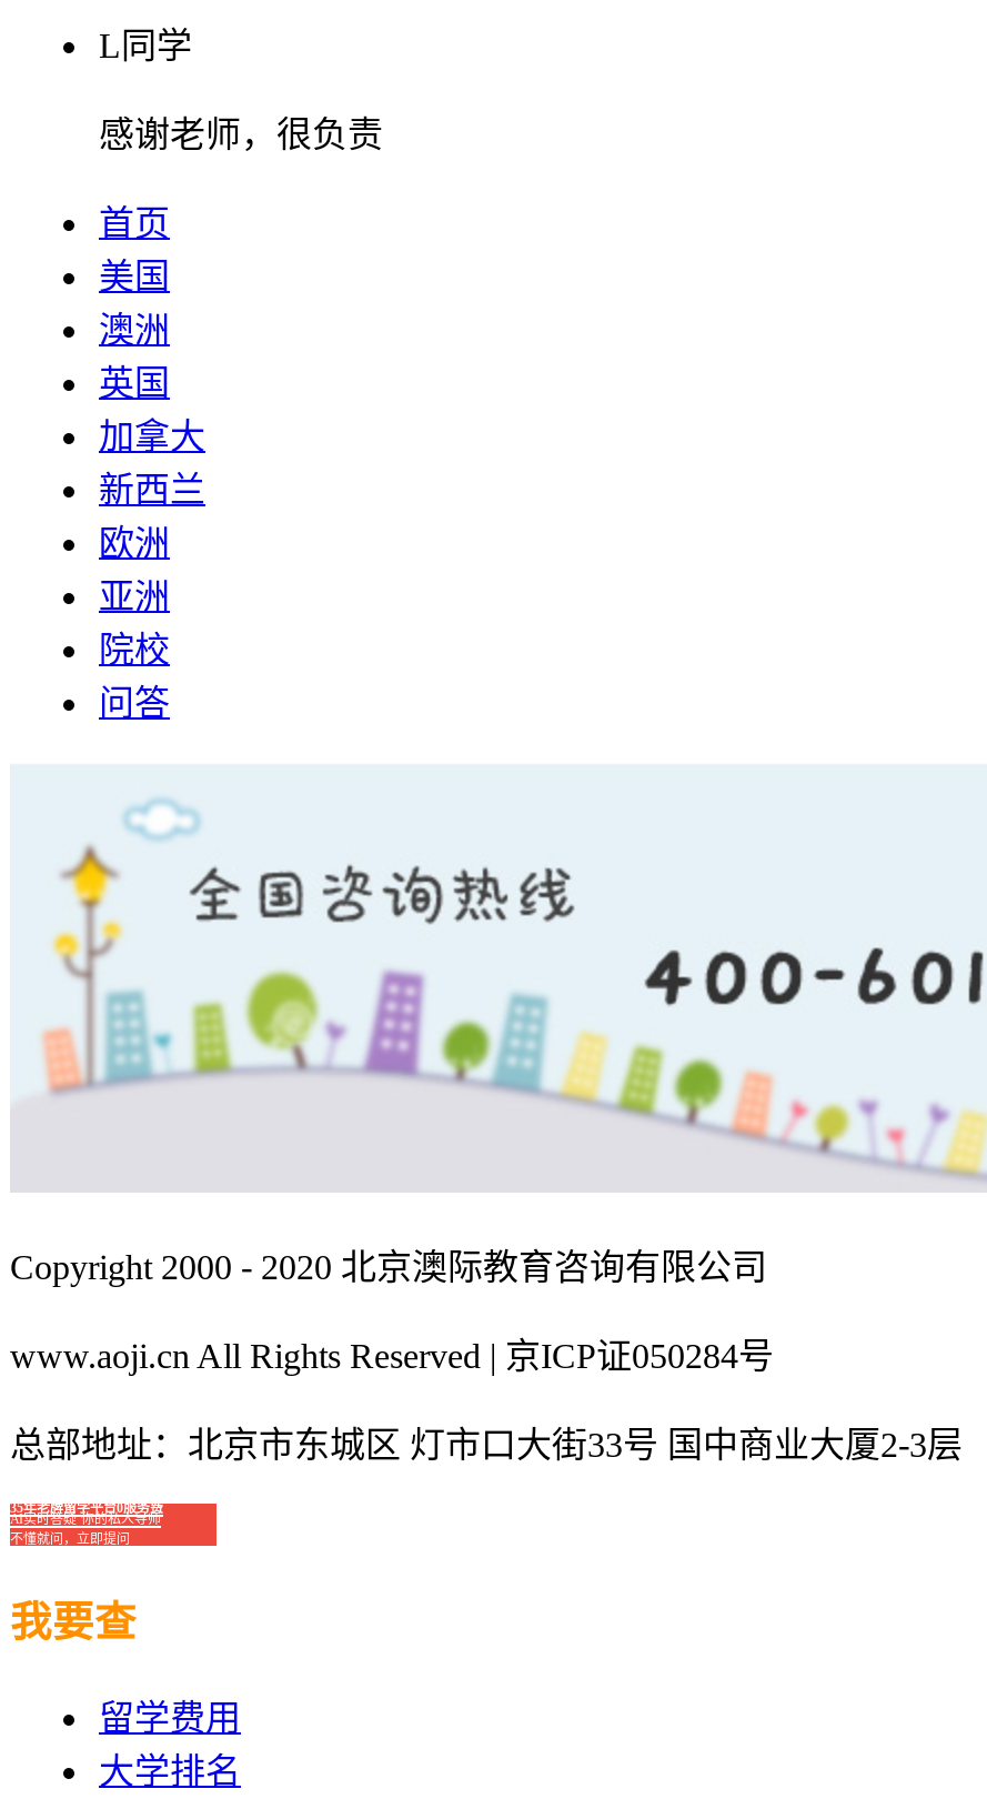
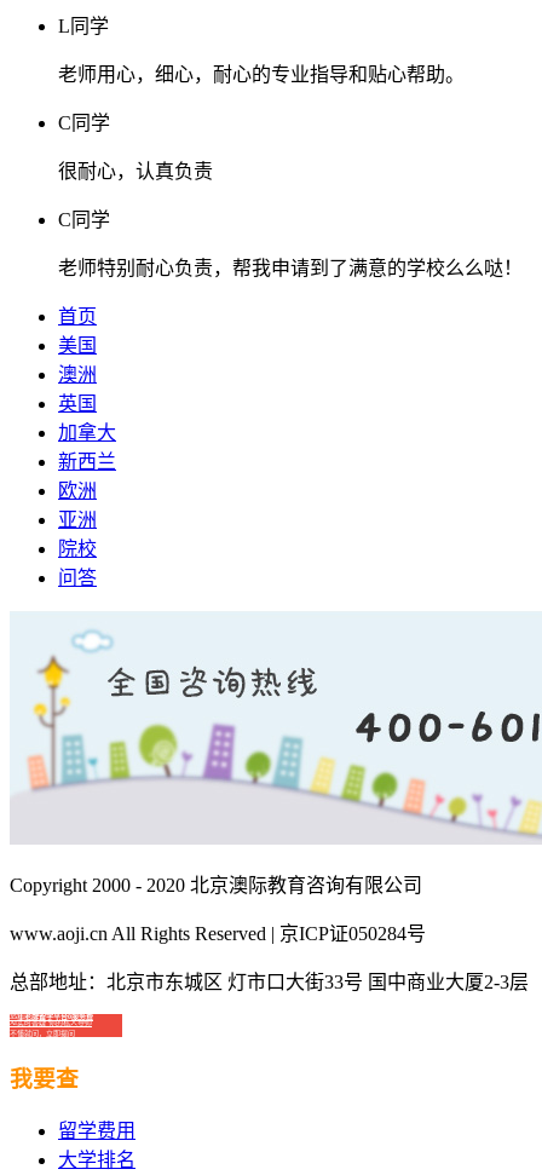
- 感谢老师，很负责
+ 老师用心，细心，耐心的专业指导和贴心帮助。
+ C同学
+ 很耐心，认真负责
+ C同学
+ 老师特别耐心负责，帮我申请到了满意的学校么么哒！
